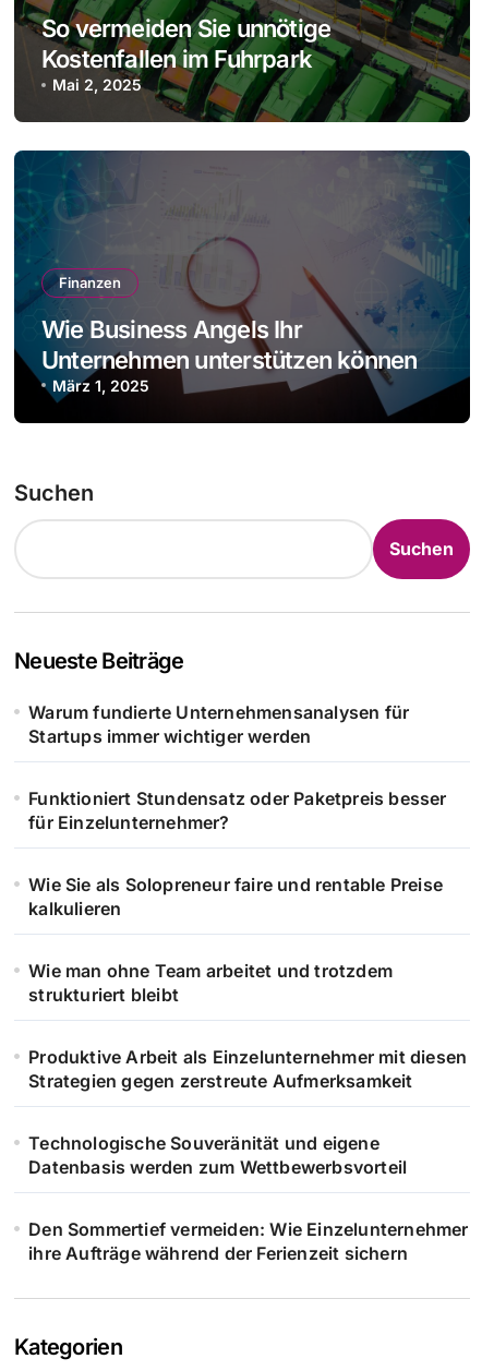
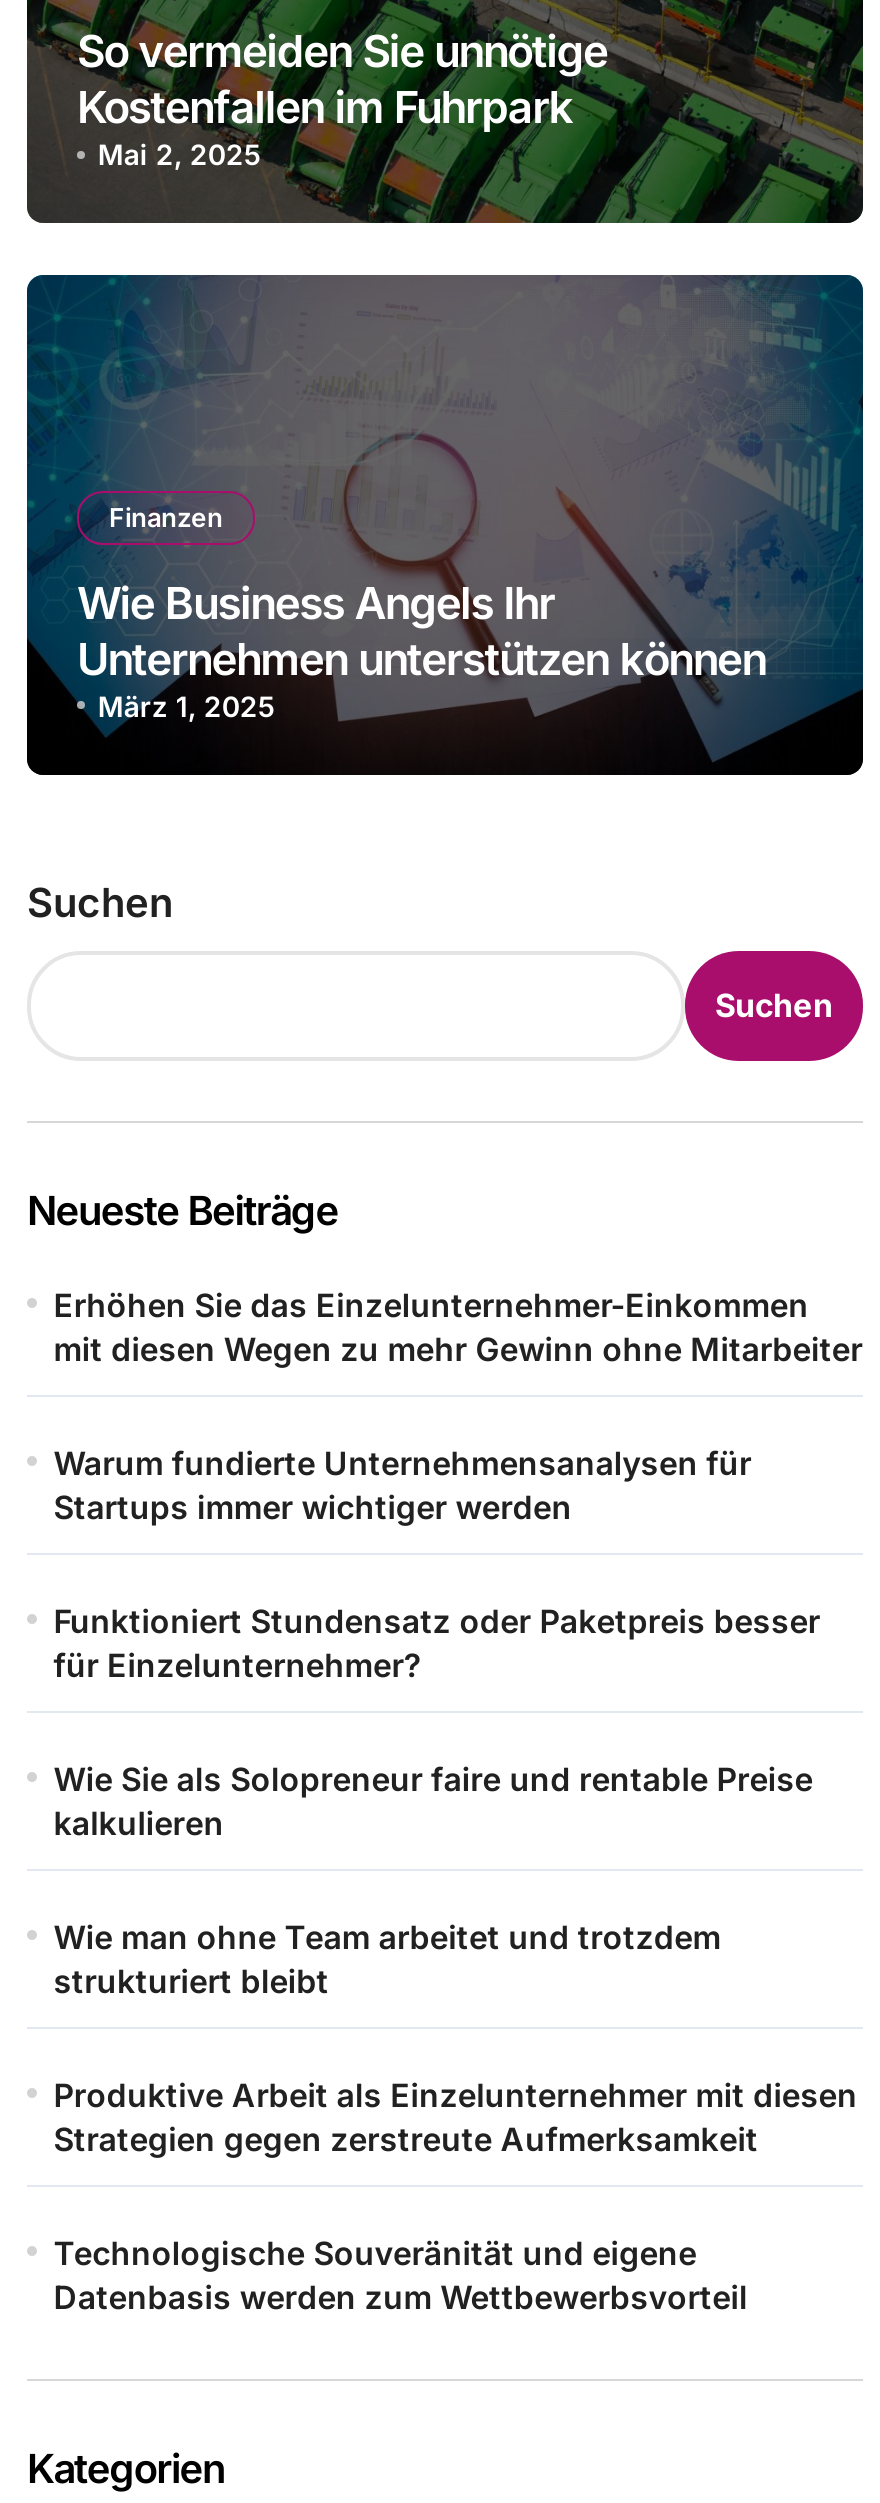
+ Erhöhen Sie das Einzelunternehmer-Einkommen
+ mit diesen Wegen zu mehr Gewinn ohne Mitarbeiter

moved down: Warum fundierte Unternehmensanalysen für | Startups immer wichtiger werden | Funktioniert Stundensatz oder Paketpreis besser | ... | Technologische Souveränität und eigene | Datenbasis werden zum Wettbewerbsvorteil

- Den Sommertief vermeiden: Wie Einzelunternehmer
- ihre Aufträge während der Ferienzeit sichern
